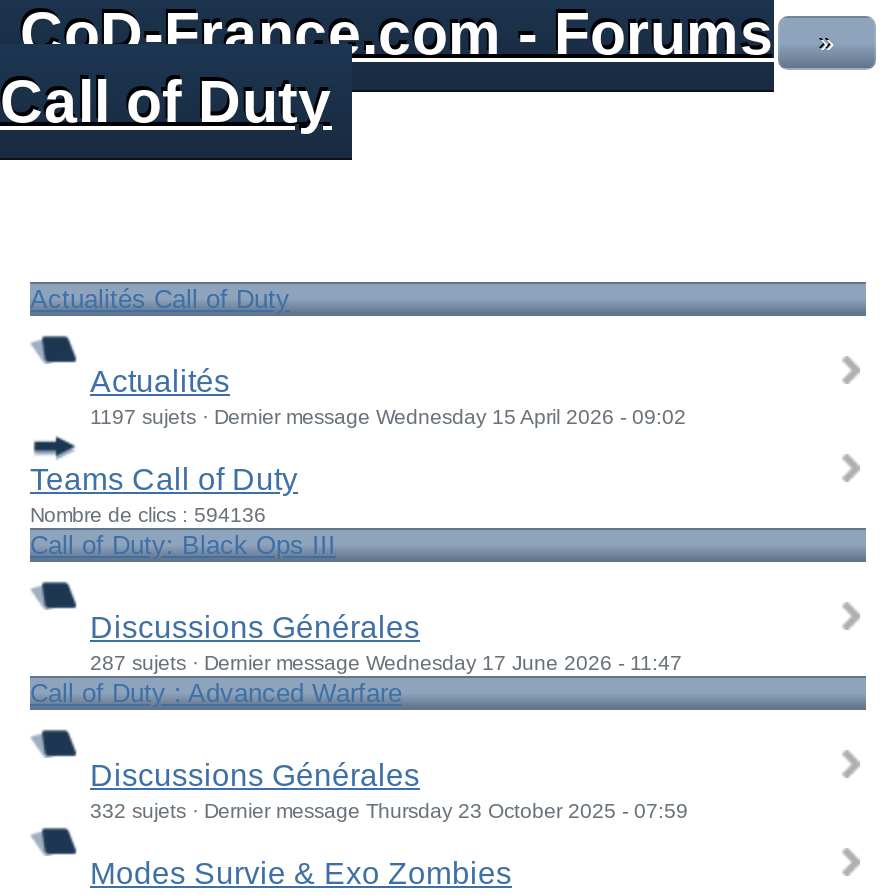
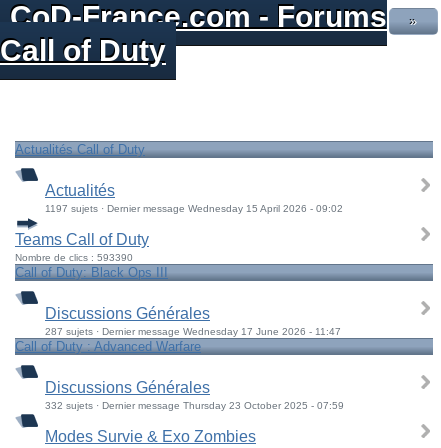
- Nombre de clics : 594136
+ Nombre de clics : 593390
